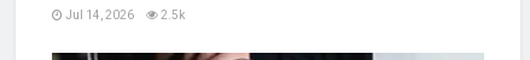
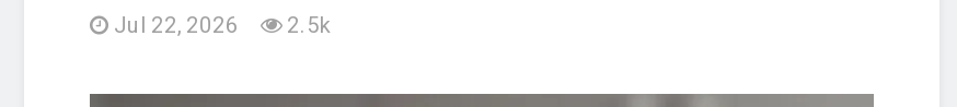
- Jul 14, 2026 2.5k
+ Jul 22, 2026 2.5k
